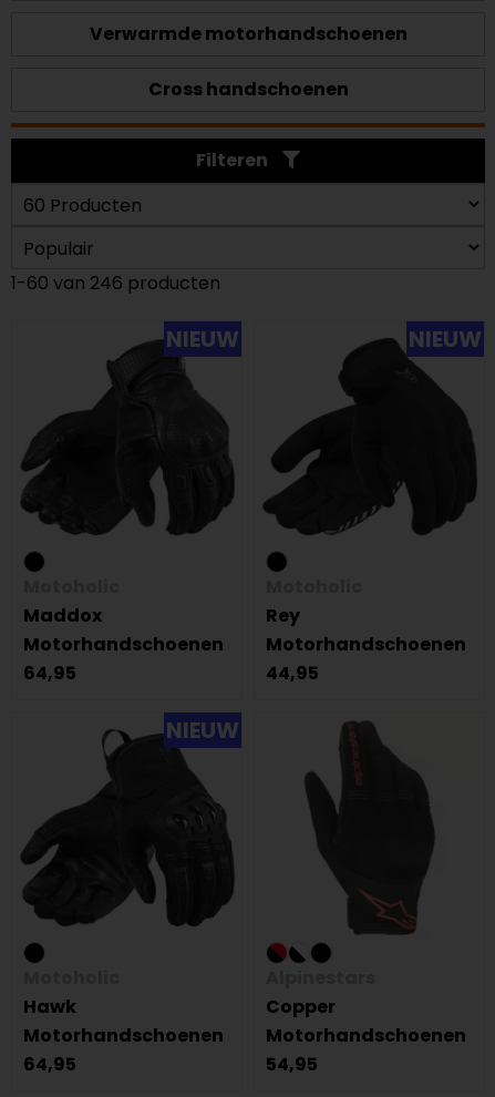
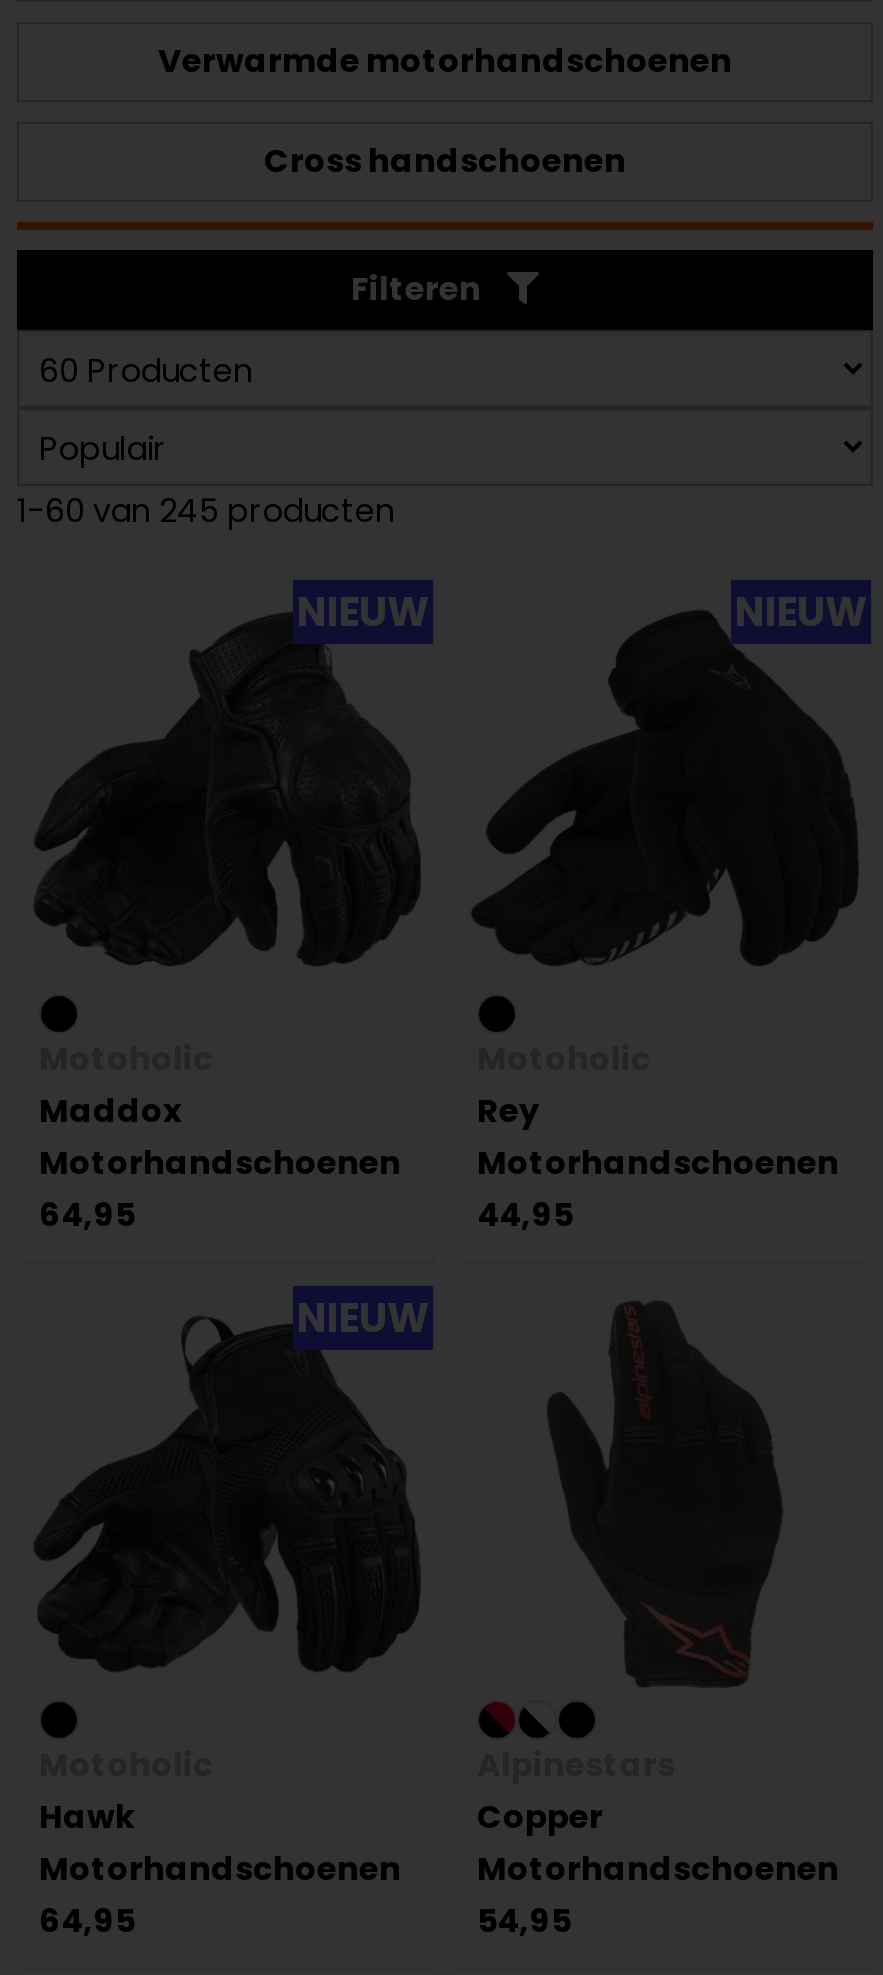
- 1-60 van 246 producten
+ 1-60 van 245 producten
